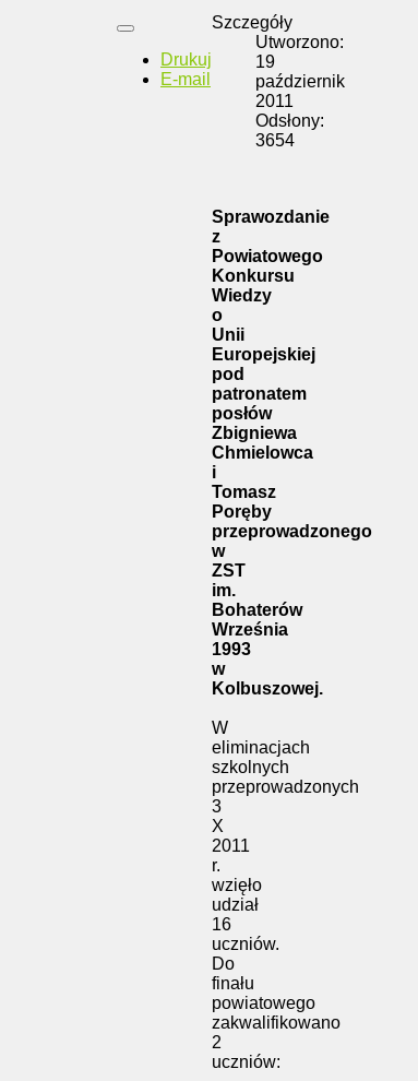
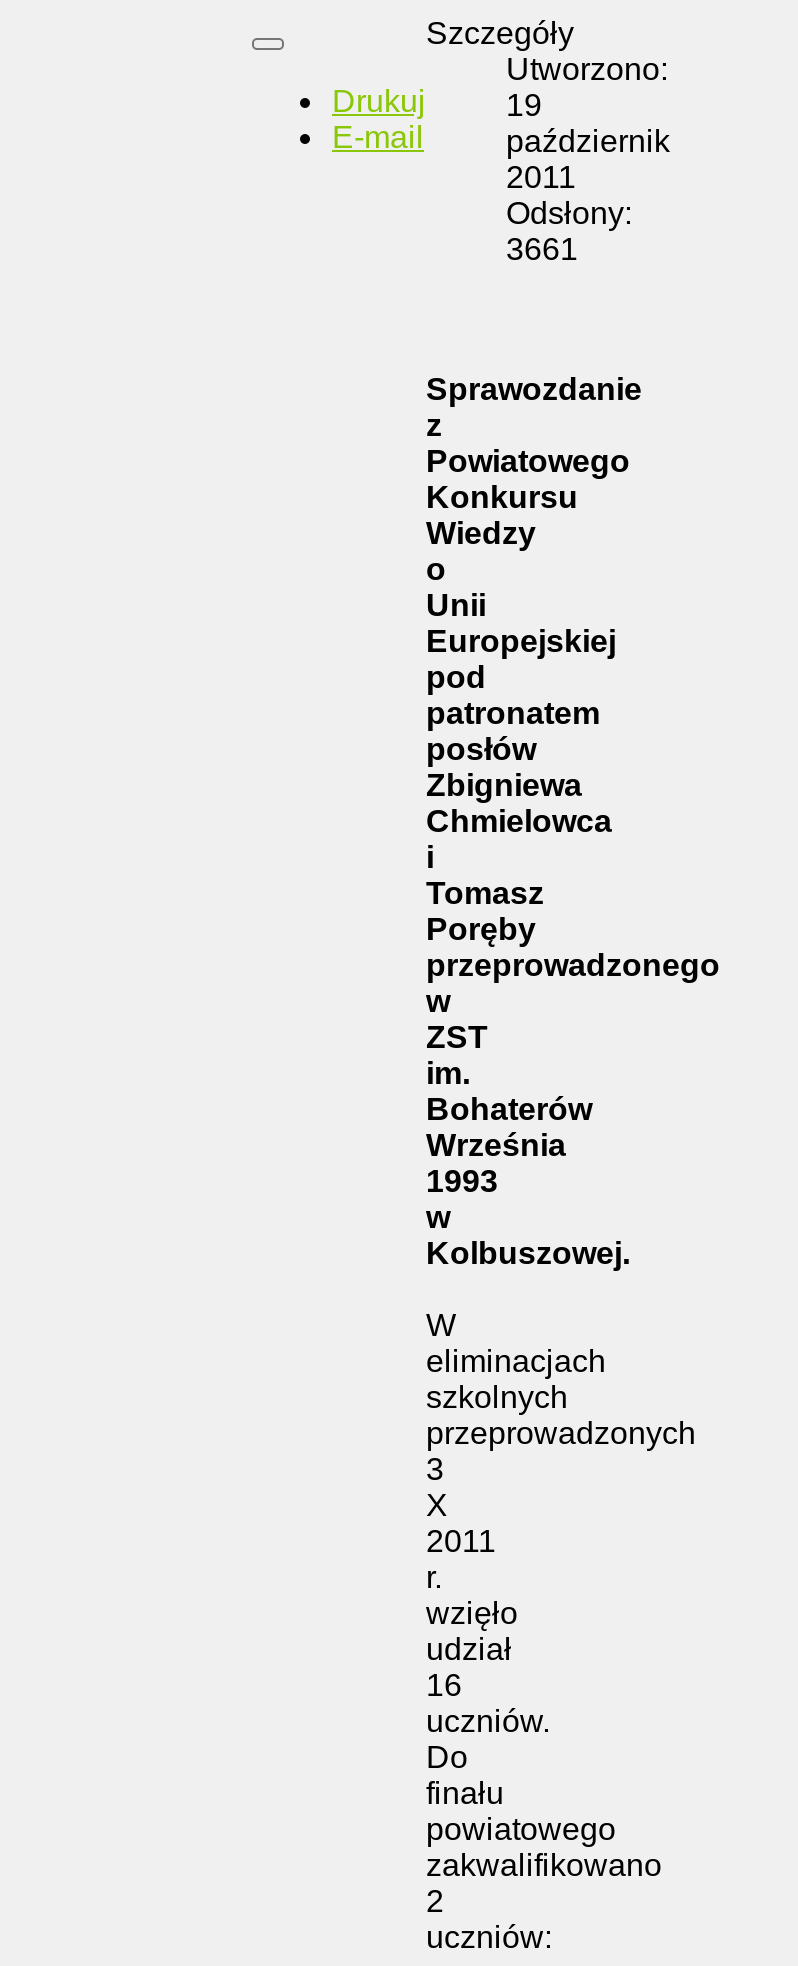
- 3654
+ 3661
